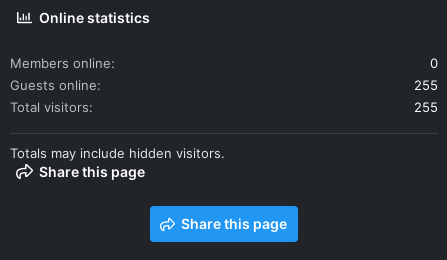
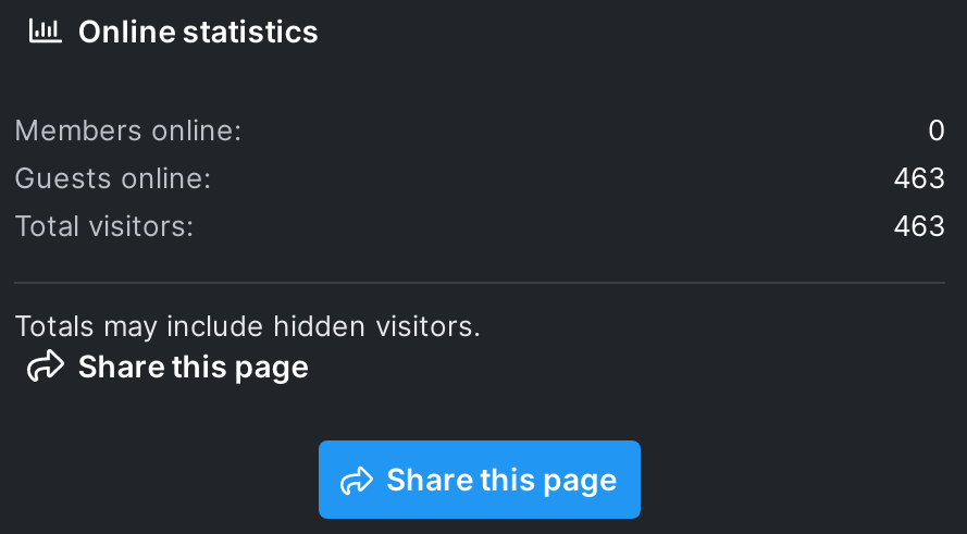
- 255
+ 463

- 255
+ 463
